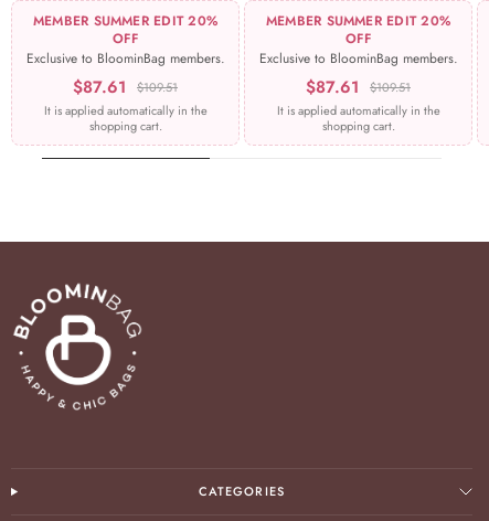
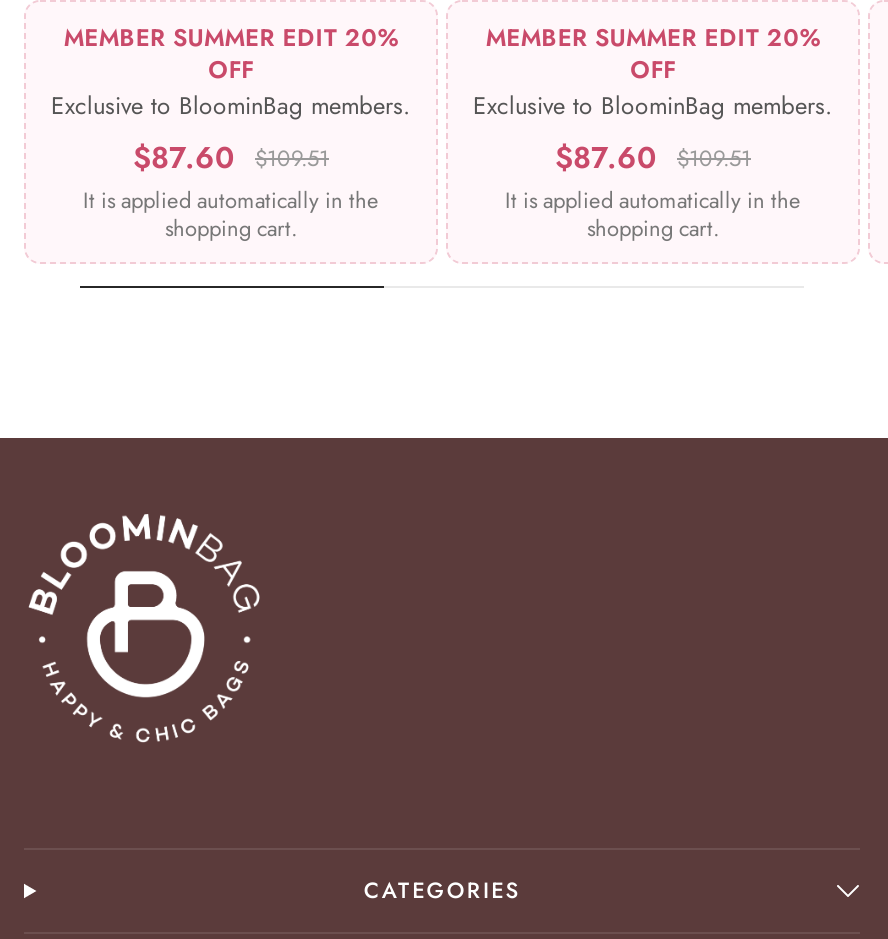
- $87.61
+ $87.60

- $87.61
+ $87.60
